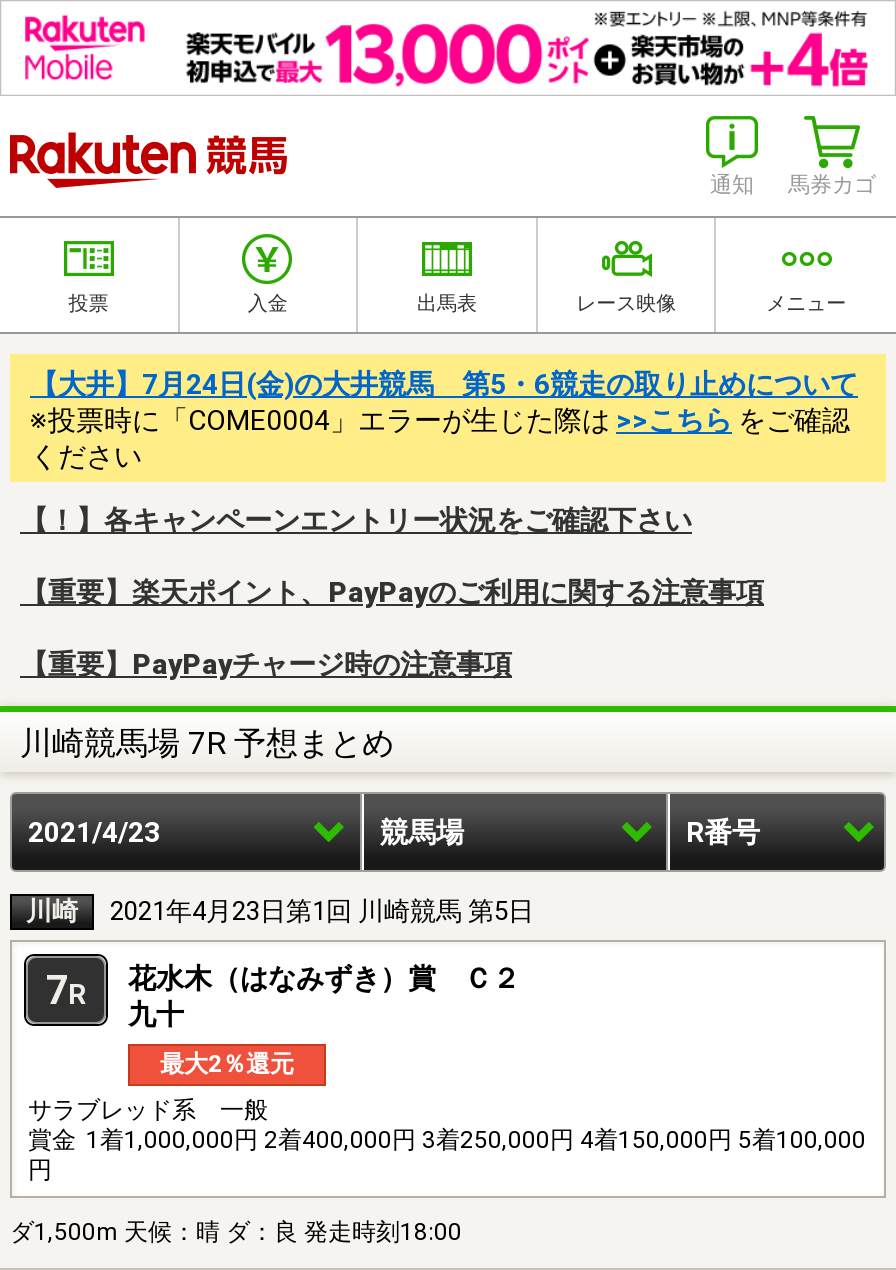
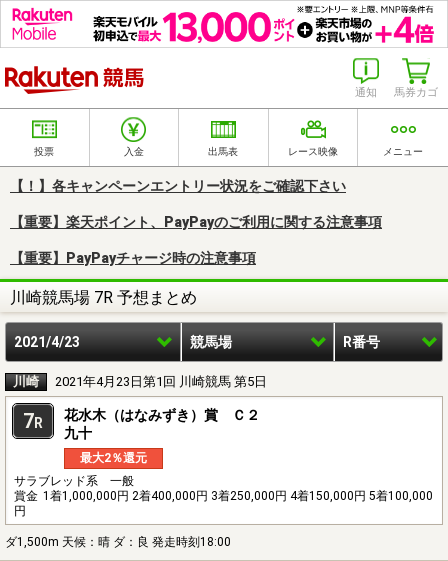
- 【大井】7月24日(金)の大井競馬 第5・6競走の取り止めについて
- ※投票時に「COME0004」エラーが生じた際は>>こちらをご確認
- ください
